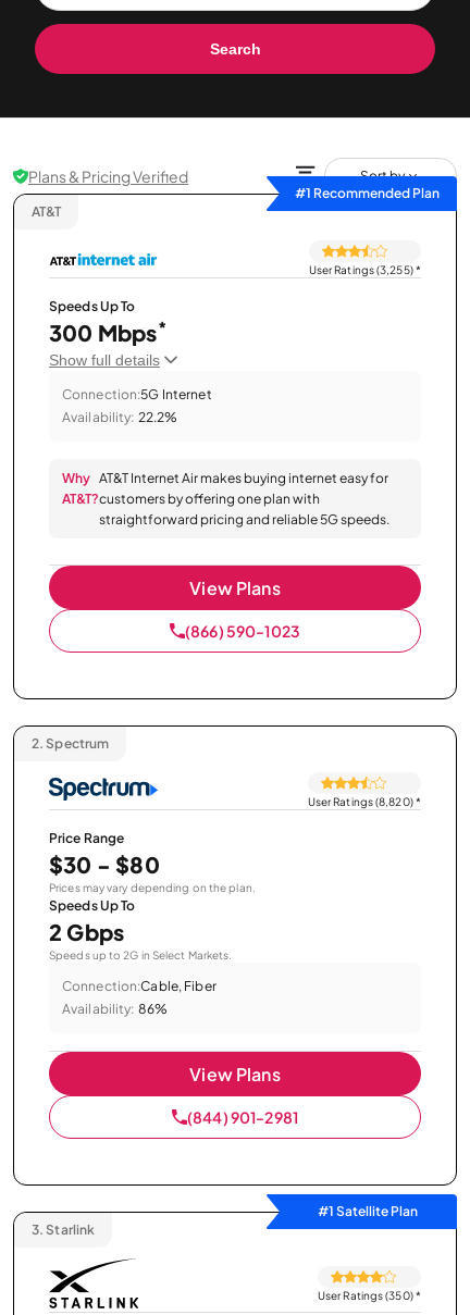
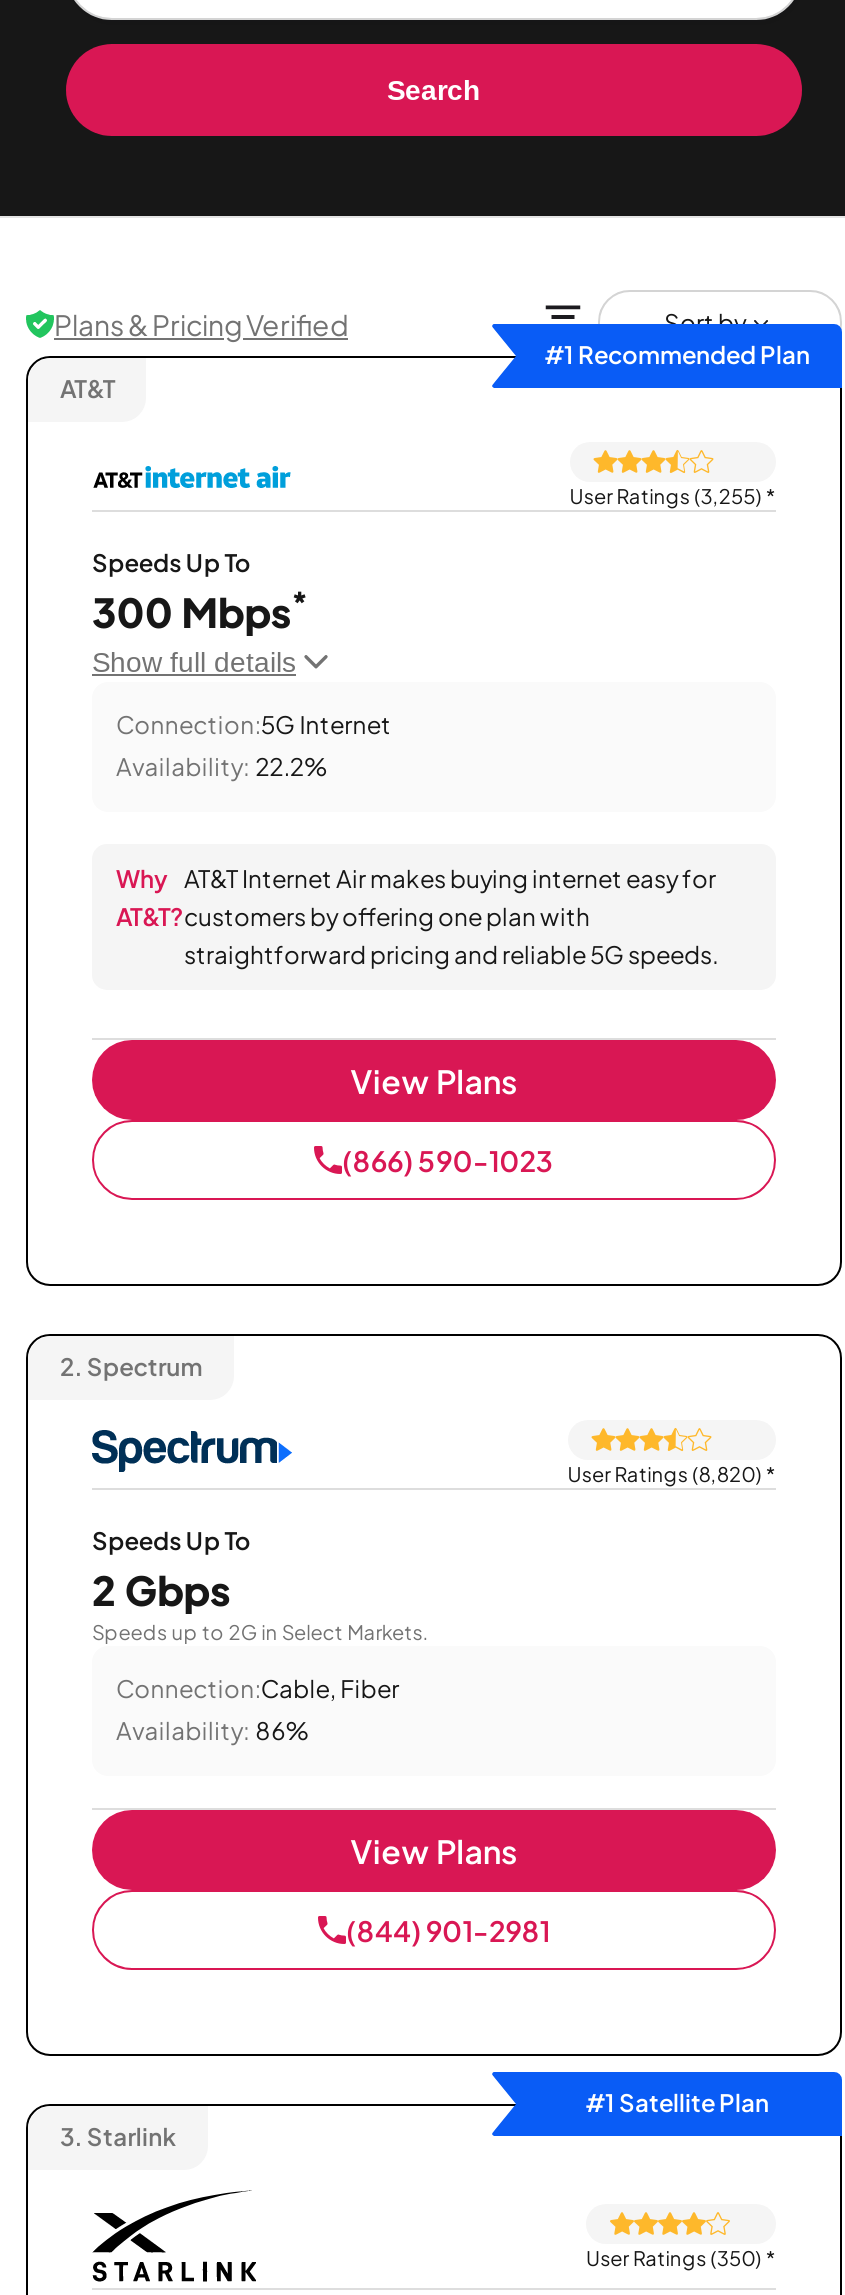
- Price Range
- $30 - $80
- Prices may vary depending on the plan.
